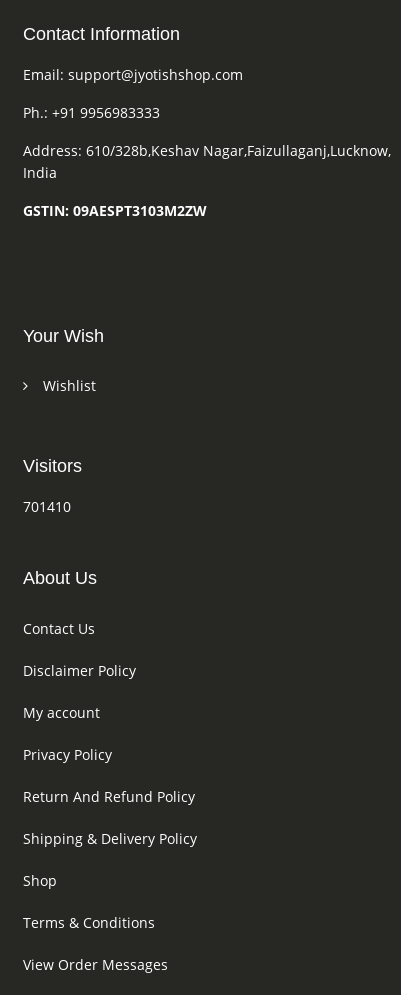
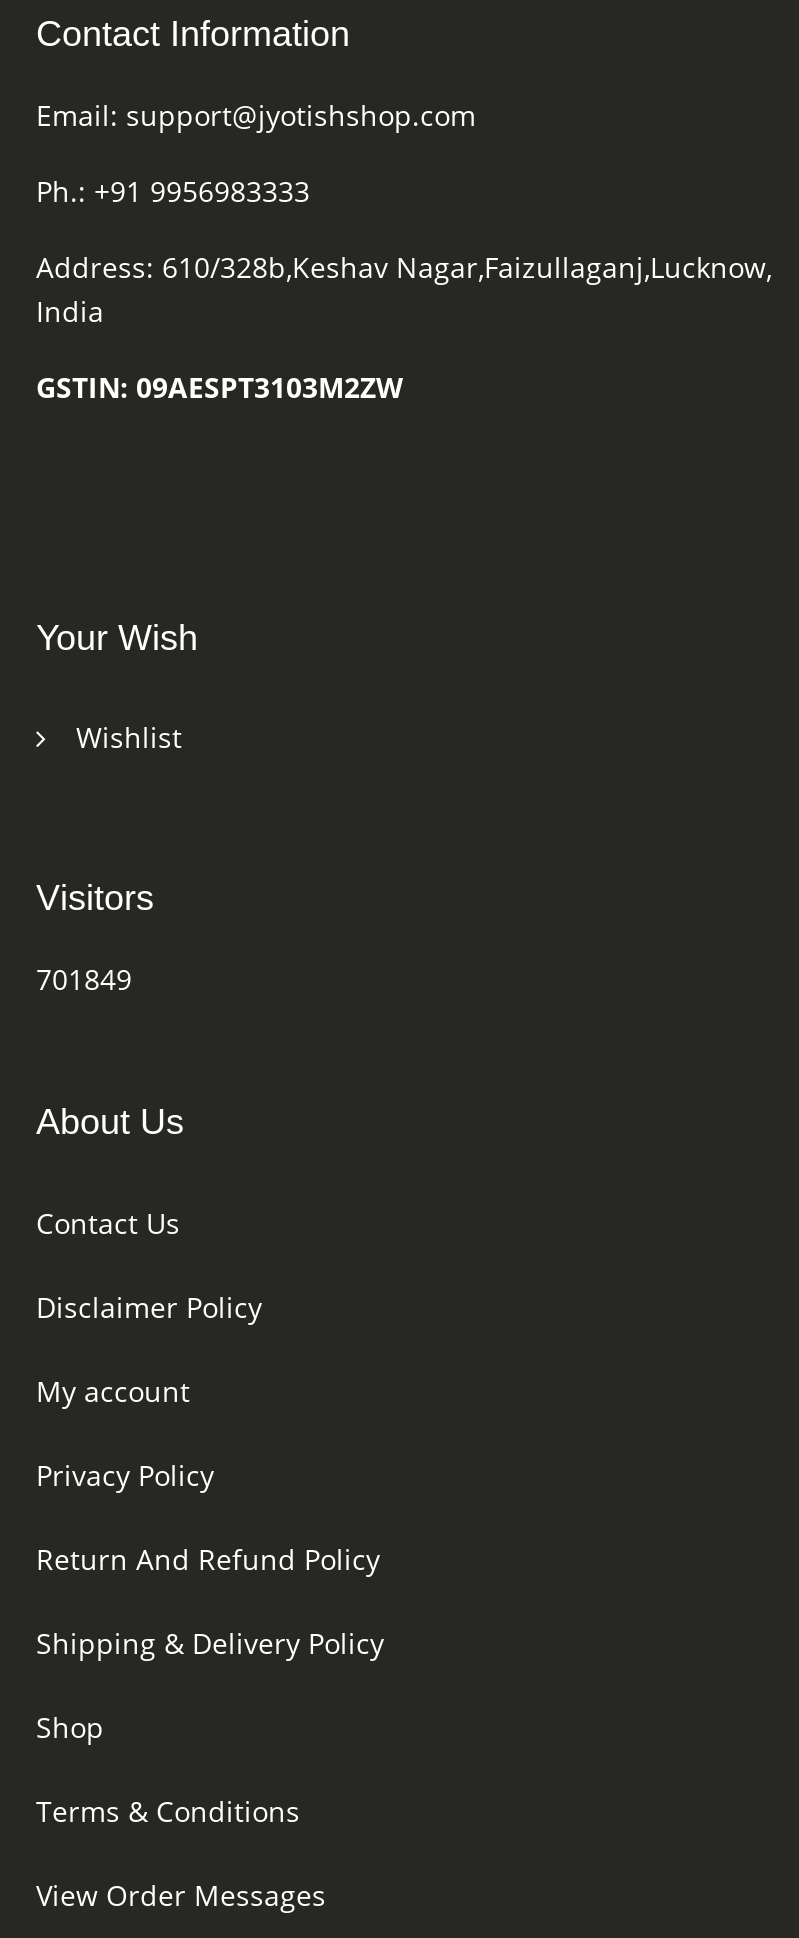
- 701410
+ 701849
